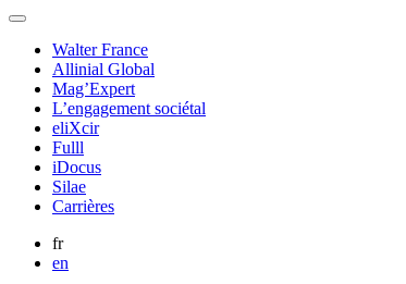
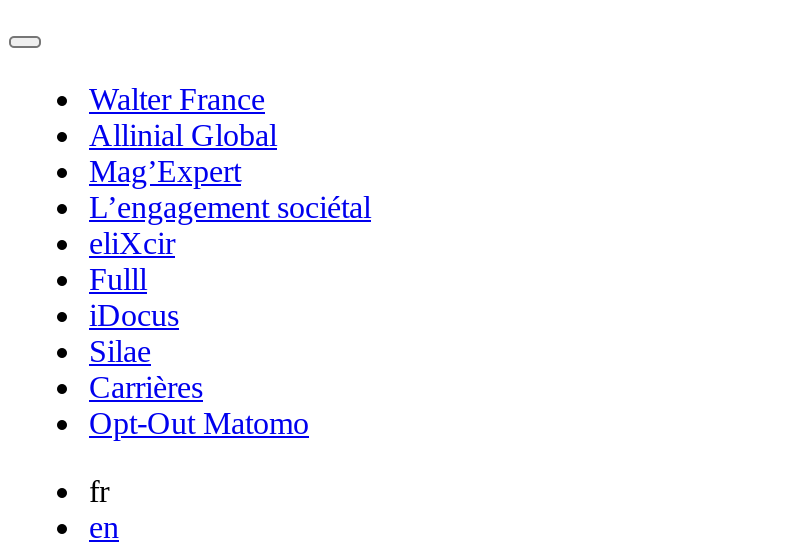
+ Opt-Out Matomo
